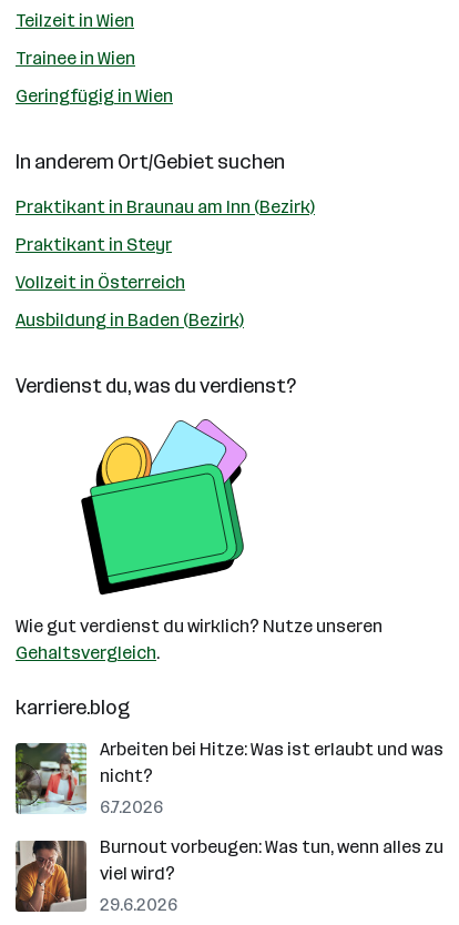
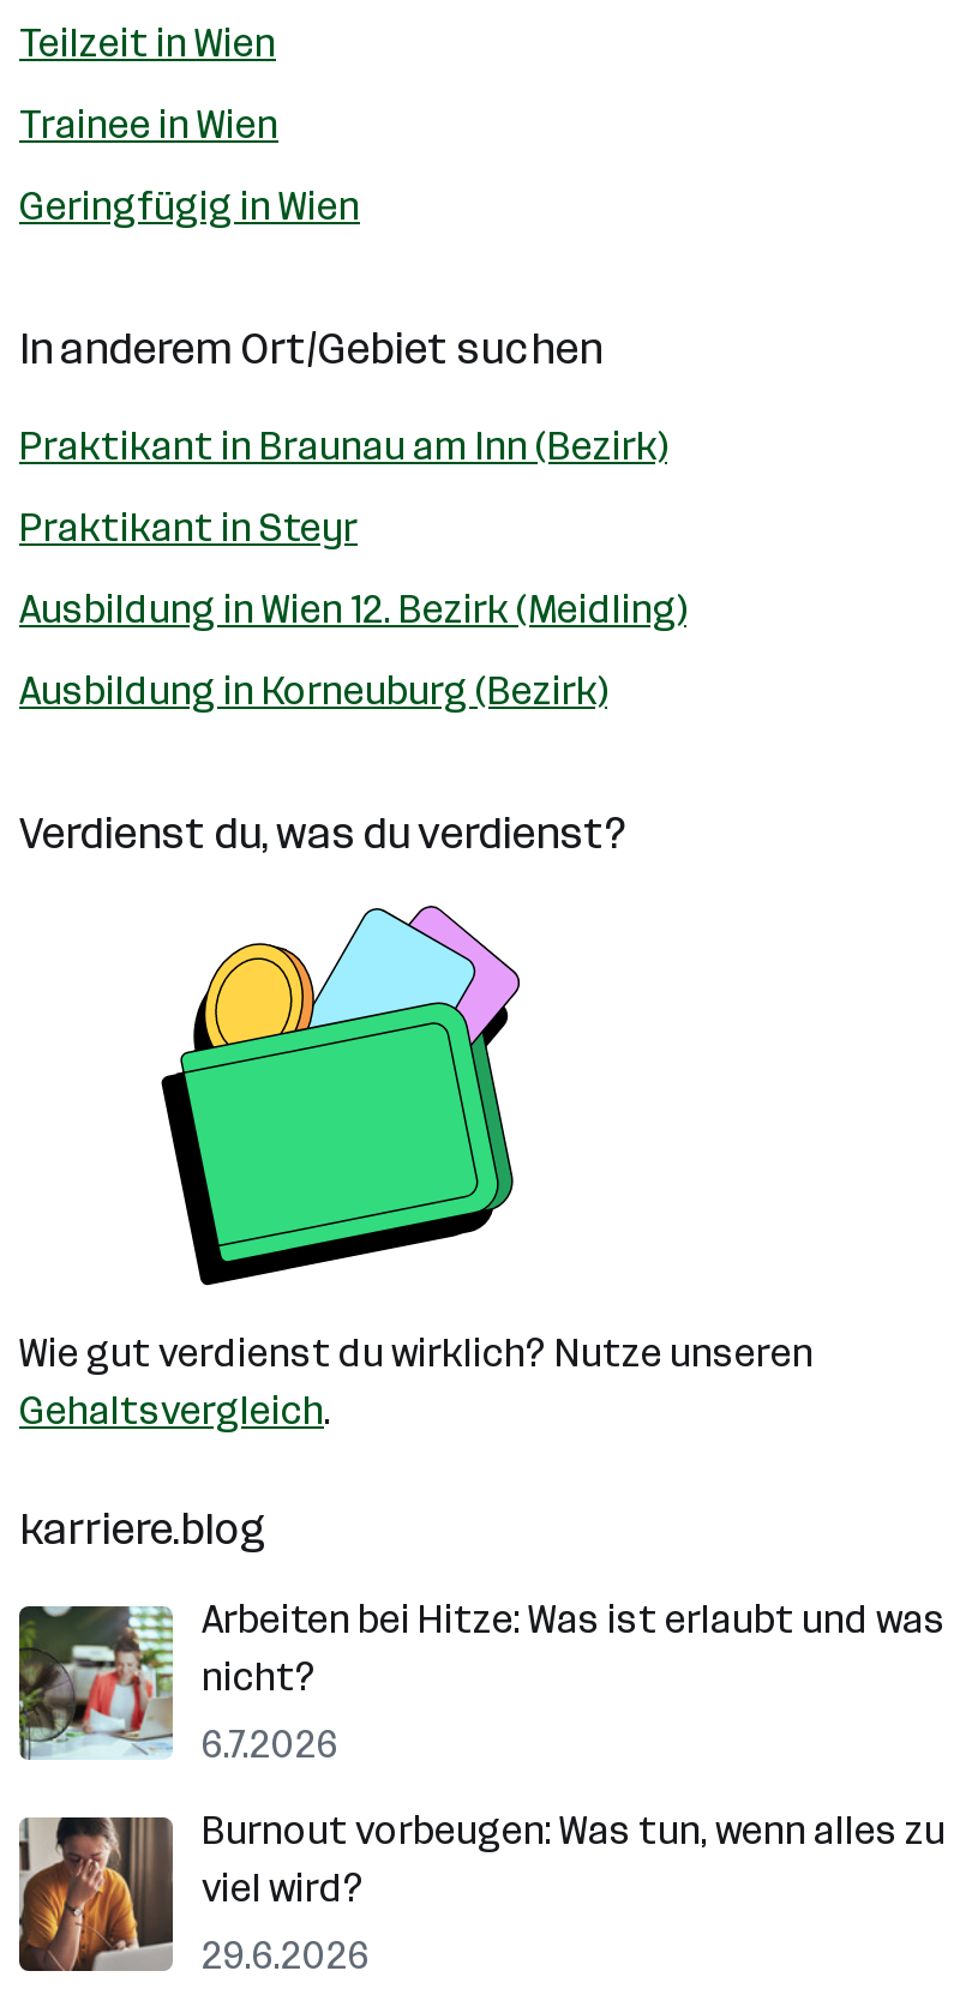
- Vollzeit in Österreich
+ Ausbildung in Wien 12. Bezirk (Meidling)

- Ausbildung in Baden (Bezirk)
+ Ausbildung in Korneuburg (Bezirk)
